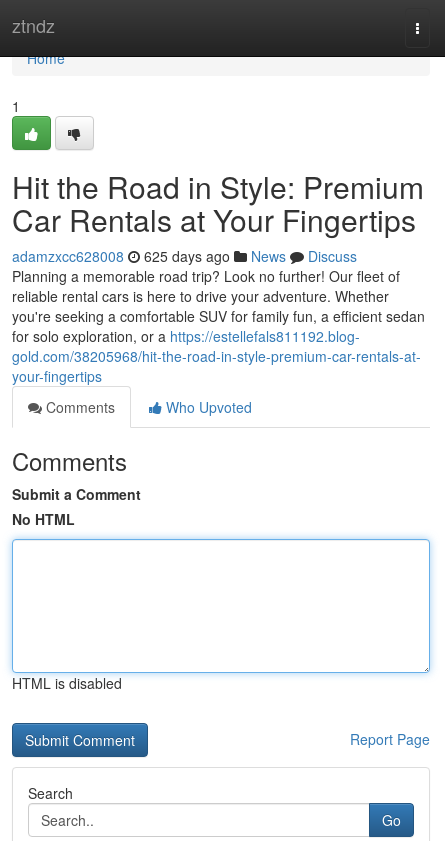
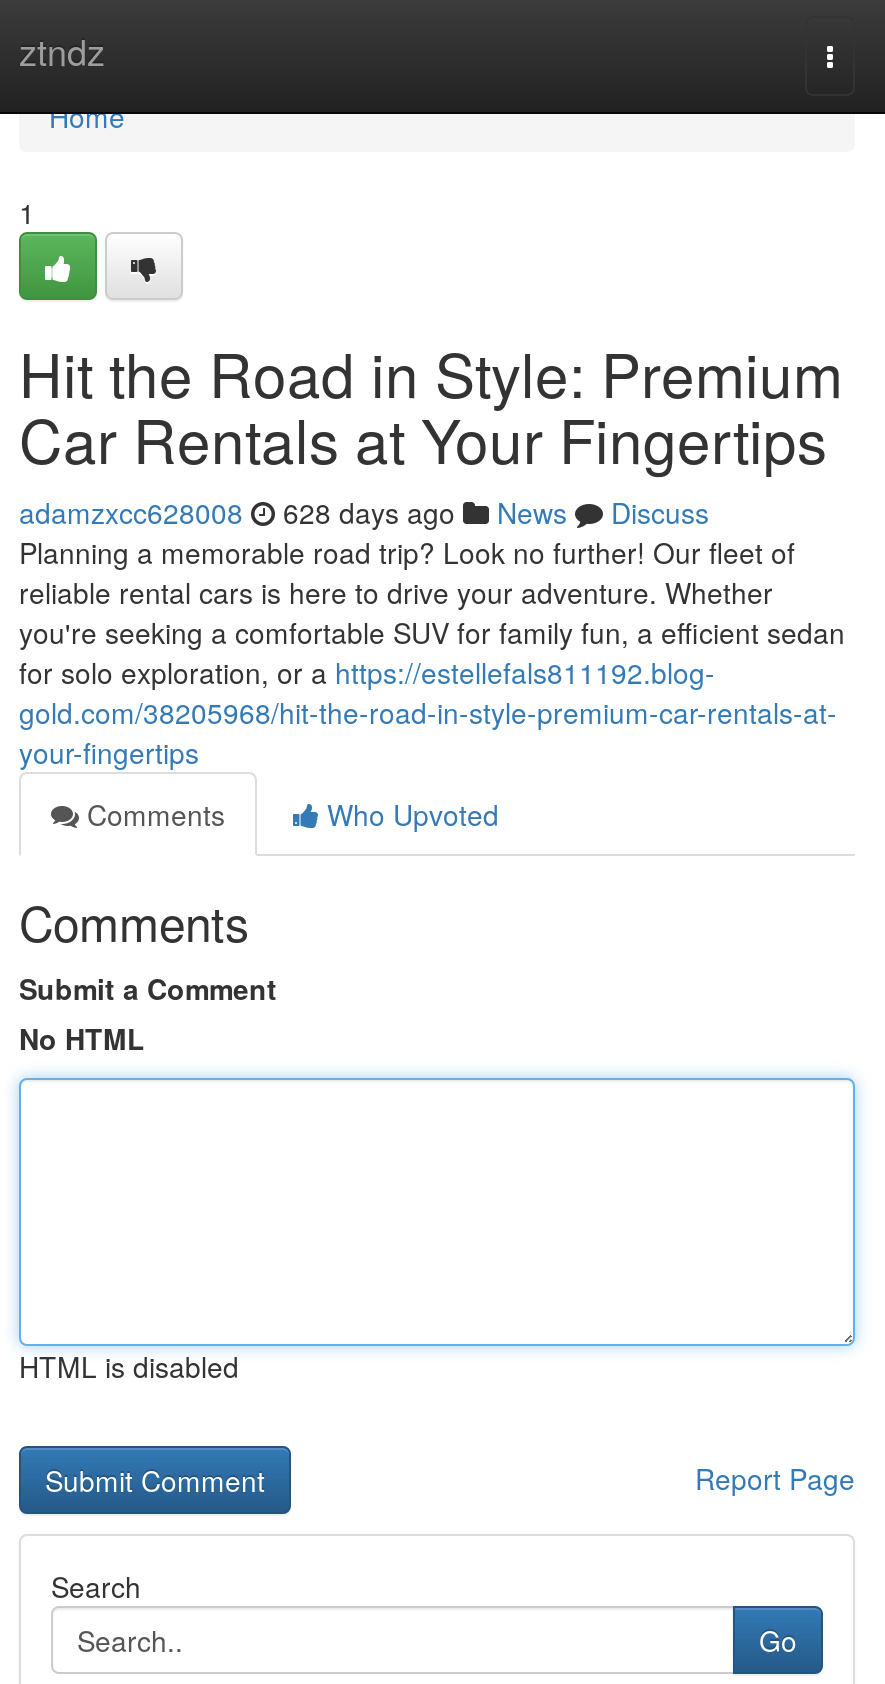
- adamzxcc628008 625 days ago News Discuss
+ adamzxcc628008 628 days ago News Discuss
